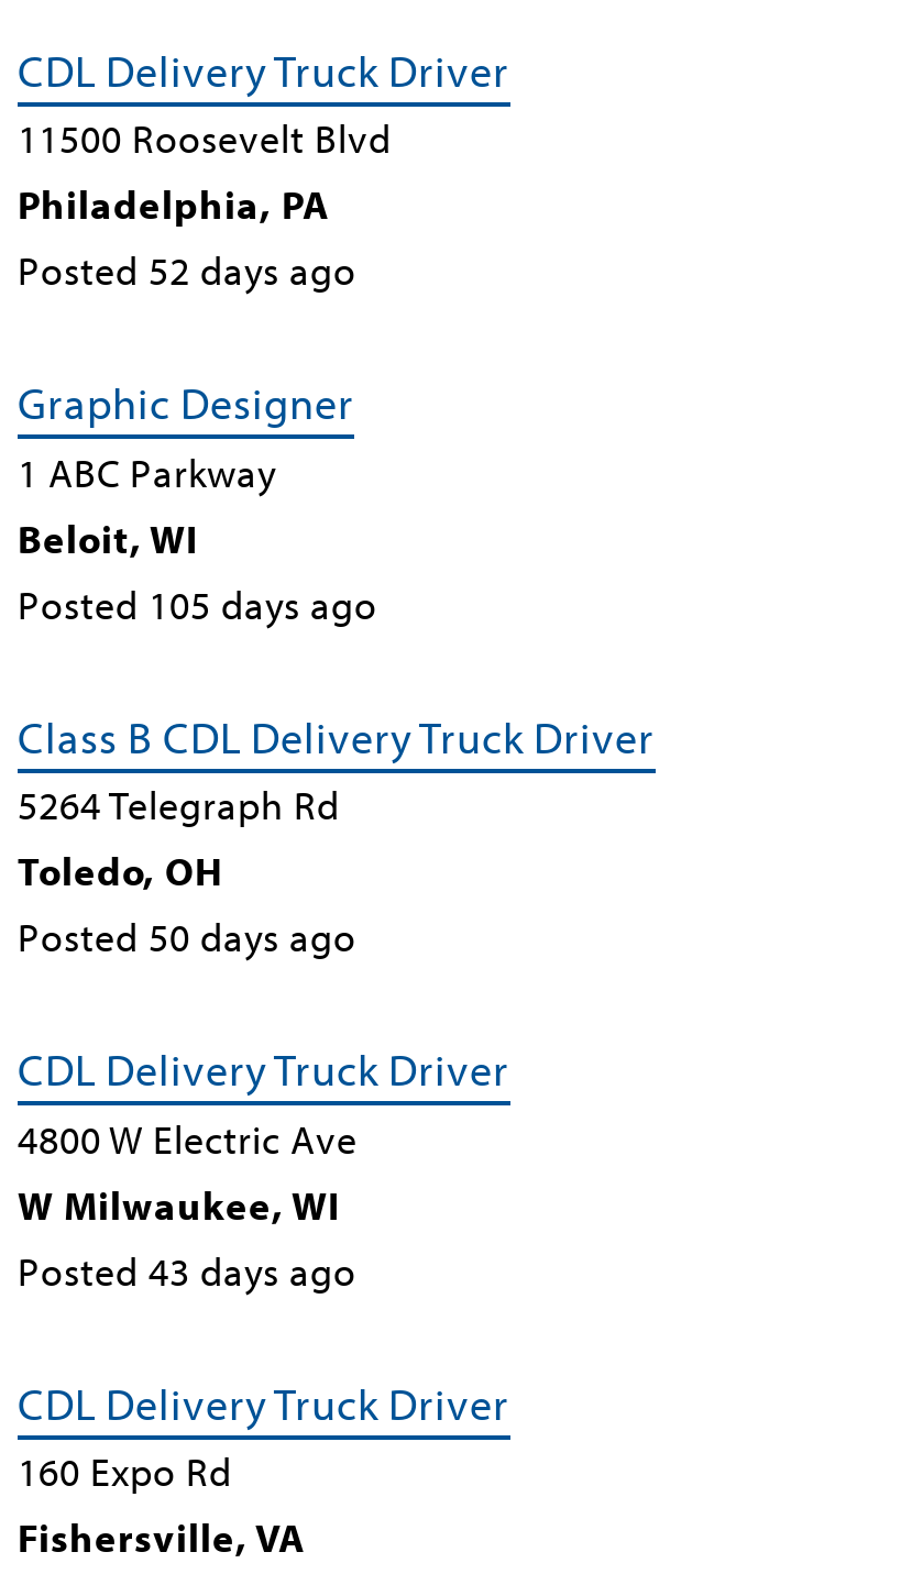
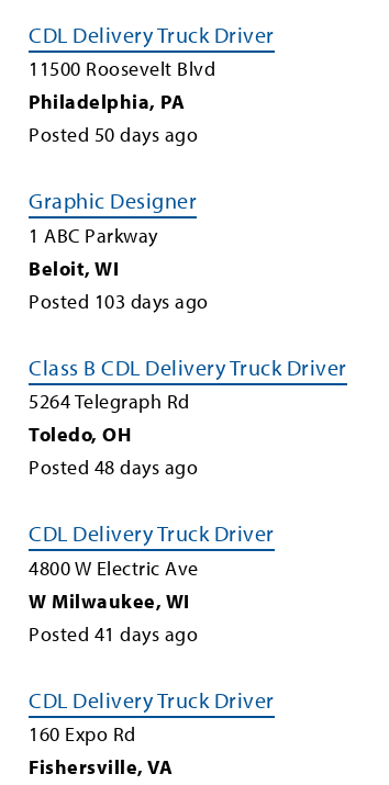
- Posted 52 days ago

- Posted 105 days ago
+ Posted 103 days ago

+ Posted 48 days ago

moved up: Posted 50 days ago

- Posted 43 days ago
+ Posted 41 days ago
